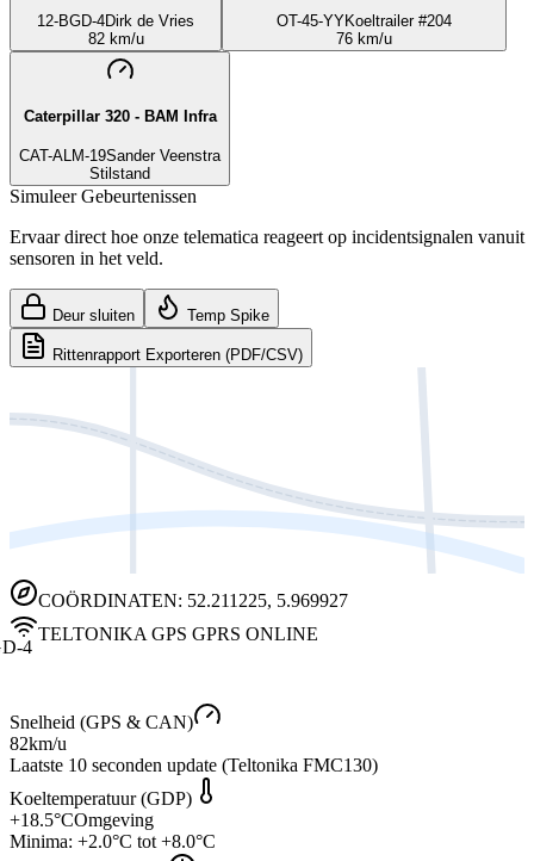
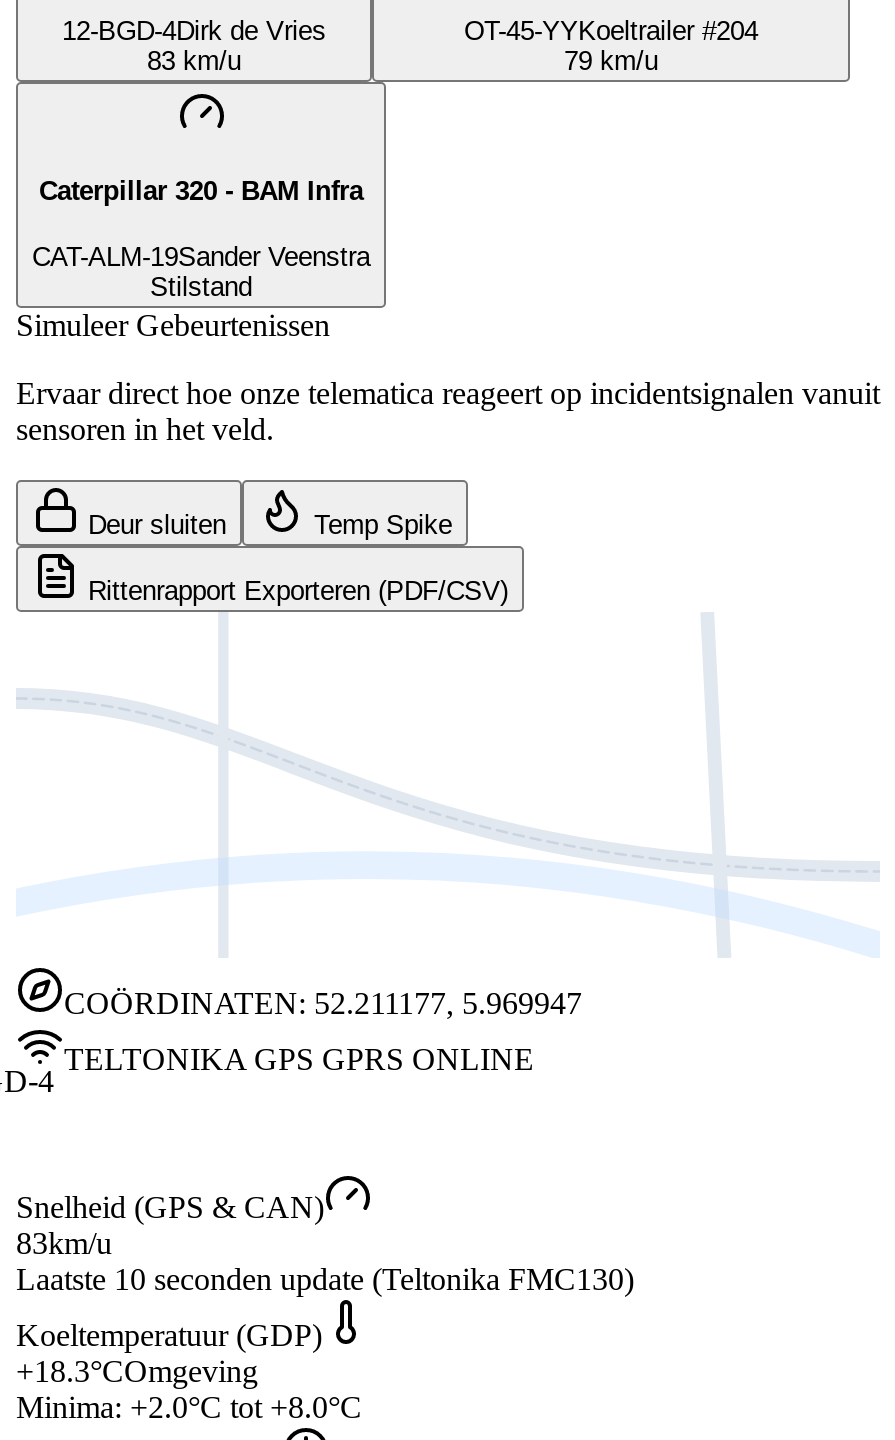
- 82 km/u
+ 83 km/u

- 76 km/u
+ 79 km/u

- COÖRDINATEN: 52.211225, 5.969927
+ COÖRDINATEN: 52.211177, 5.969947

- 82km/u
+ 83km/u

- +18.5°COmgeving
+ +18.3°COmgeving
